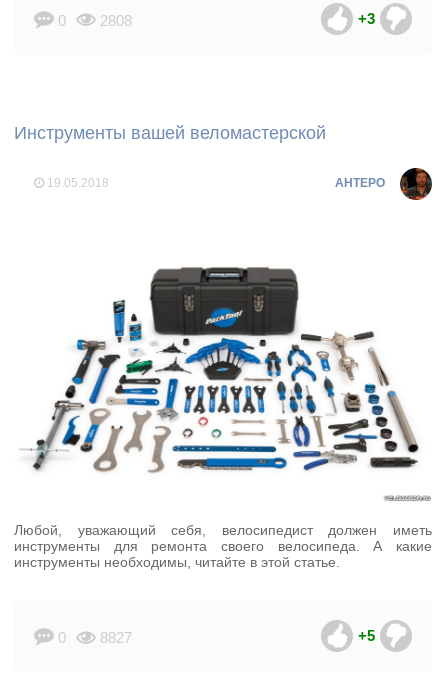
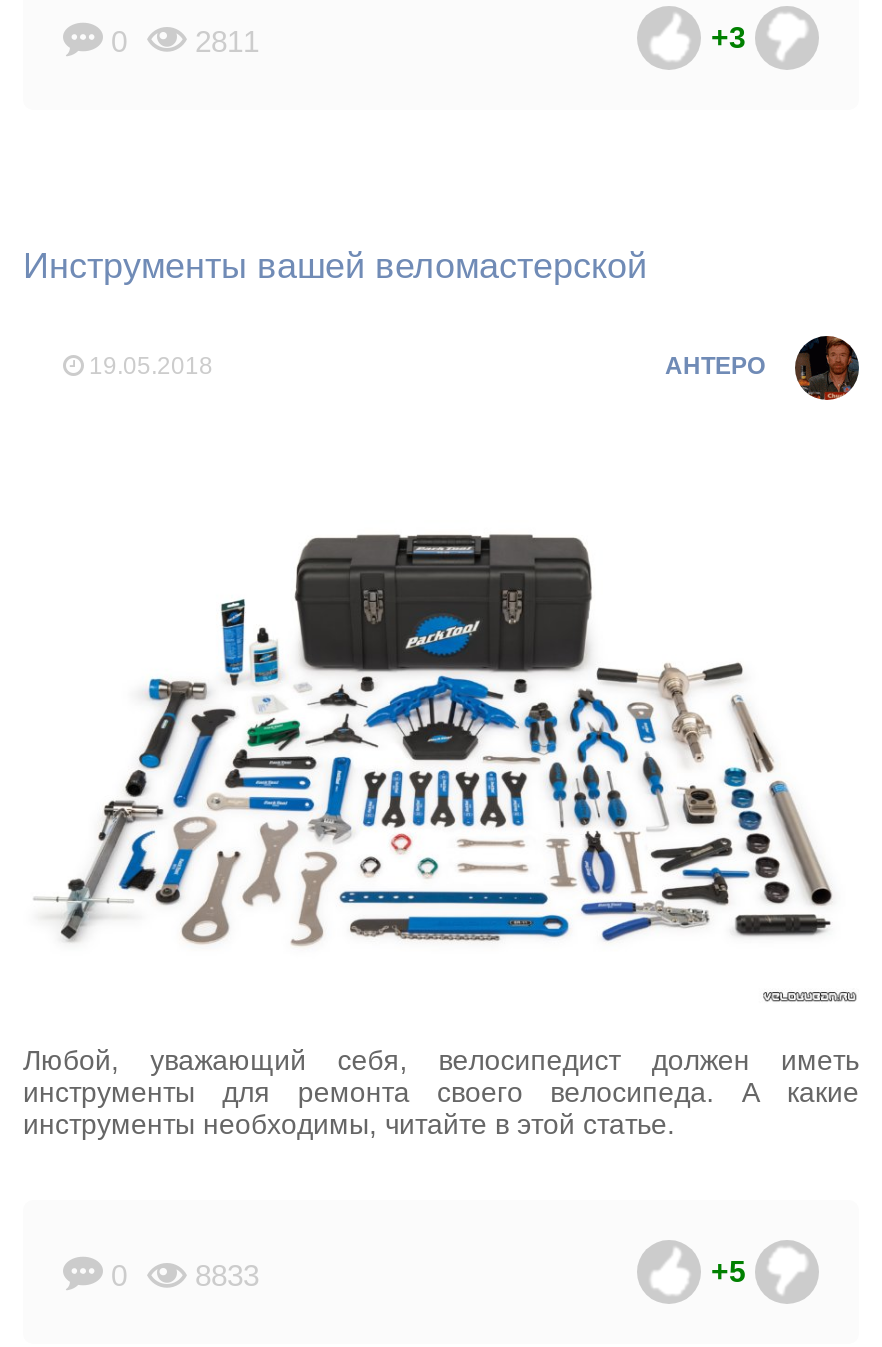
- 0 2808
+ 0 2811

- 0 8827
+ 0 8833
